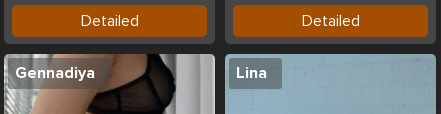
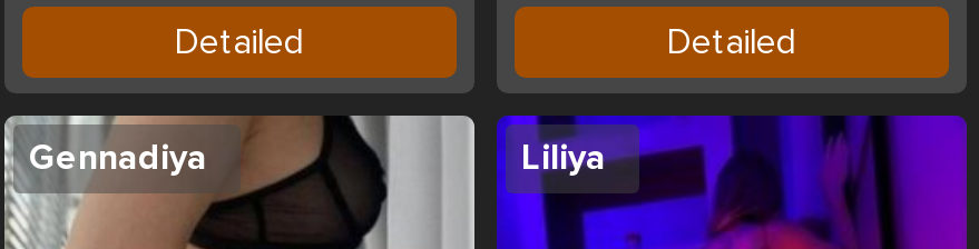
- Lina
+ Liliya
